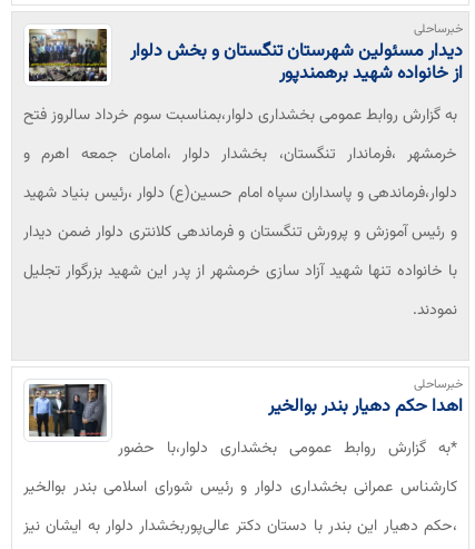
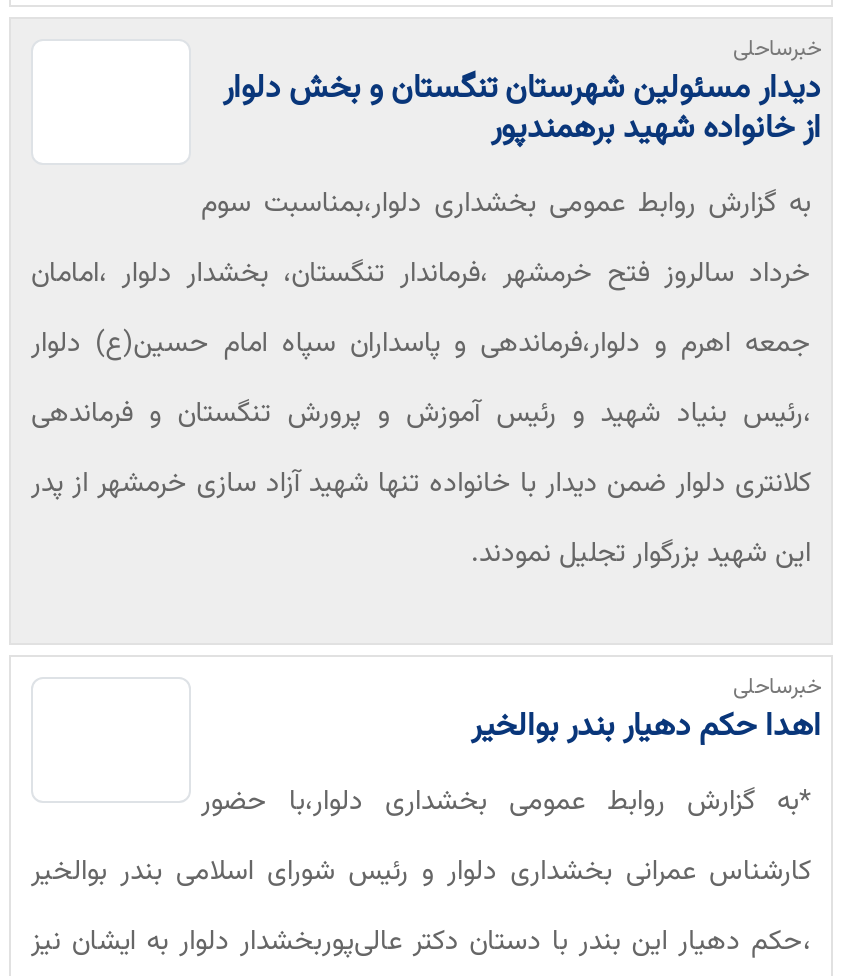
- [image]

- [image]
